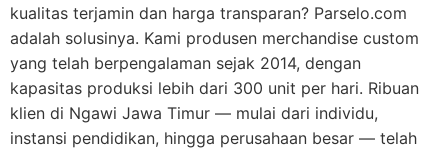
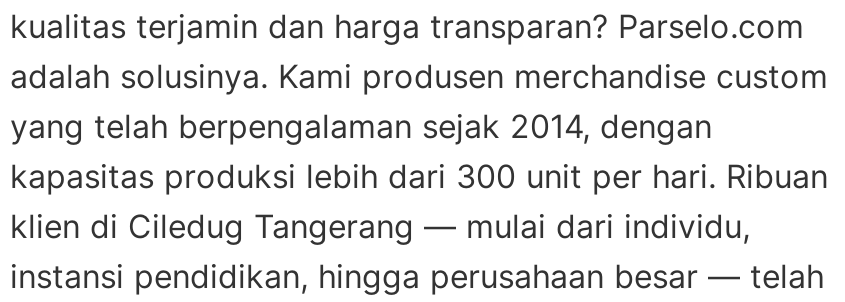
- klien di Ngawi Jawa Timur — mulai dari individu,
+ klien di Ciledug Tangerang — mulai dari individu,
